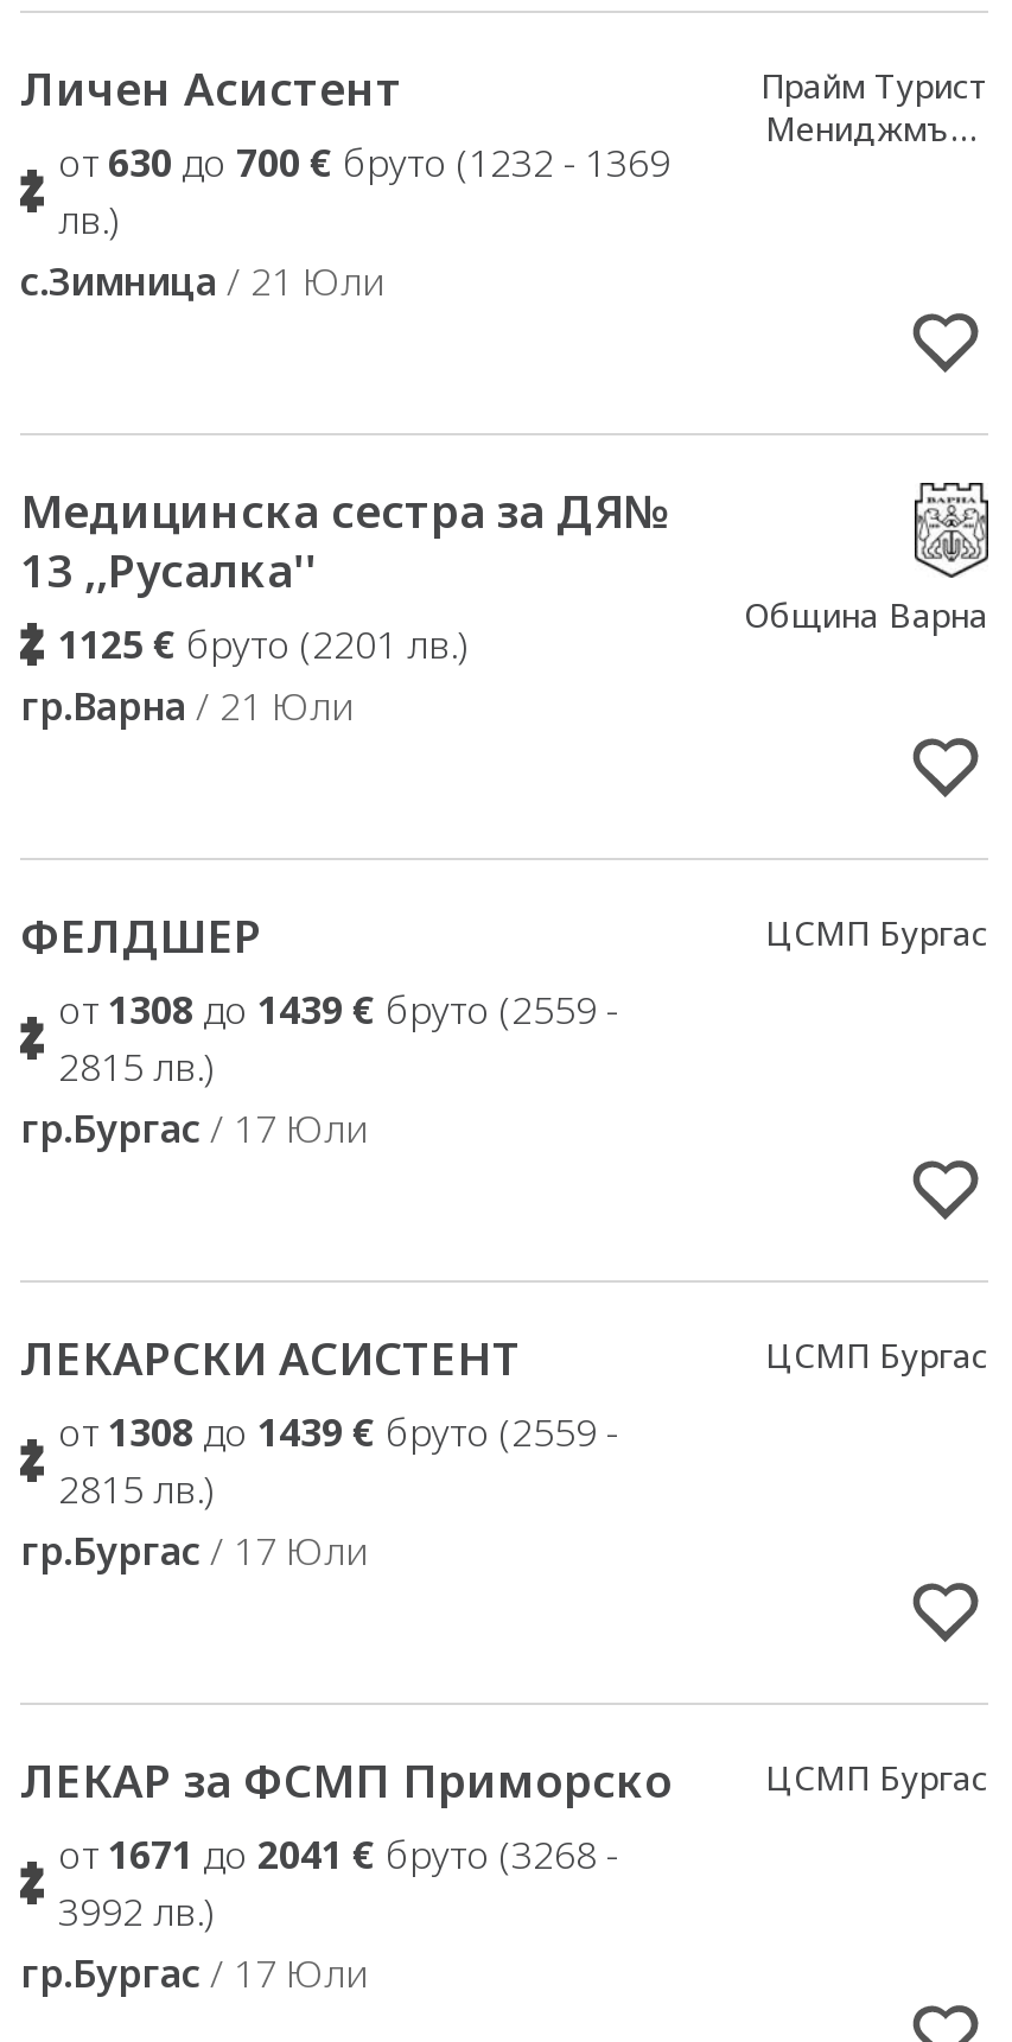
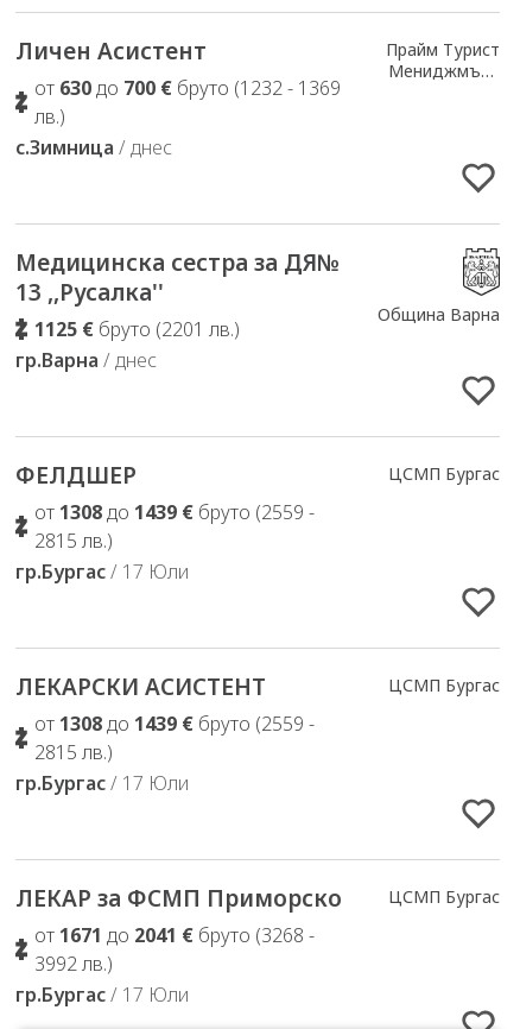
- с.Зимница / 21 Юли
+ с.Зимница / днес

- гр.Варна / 21 Юли
+ гр.Варна / днес
